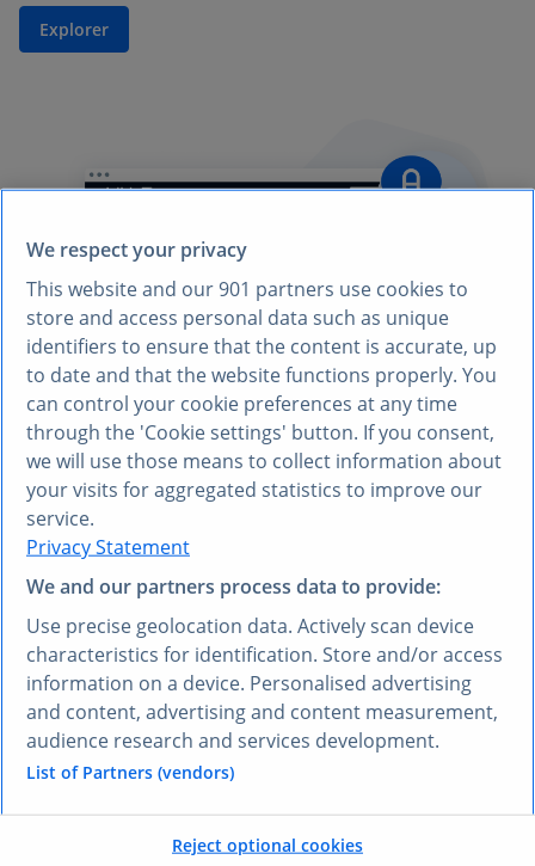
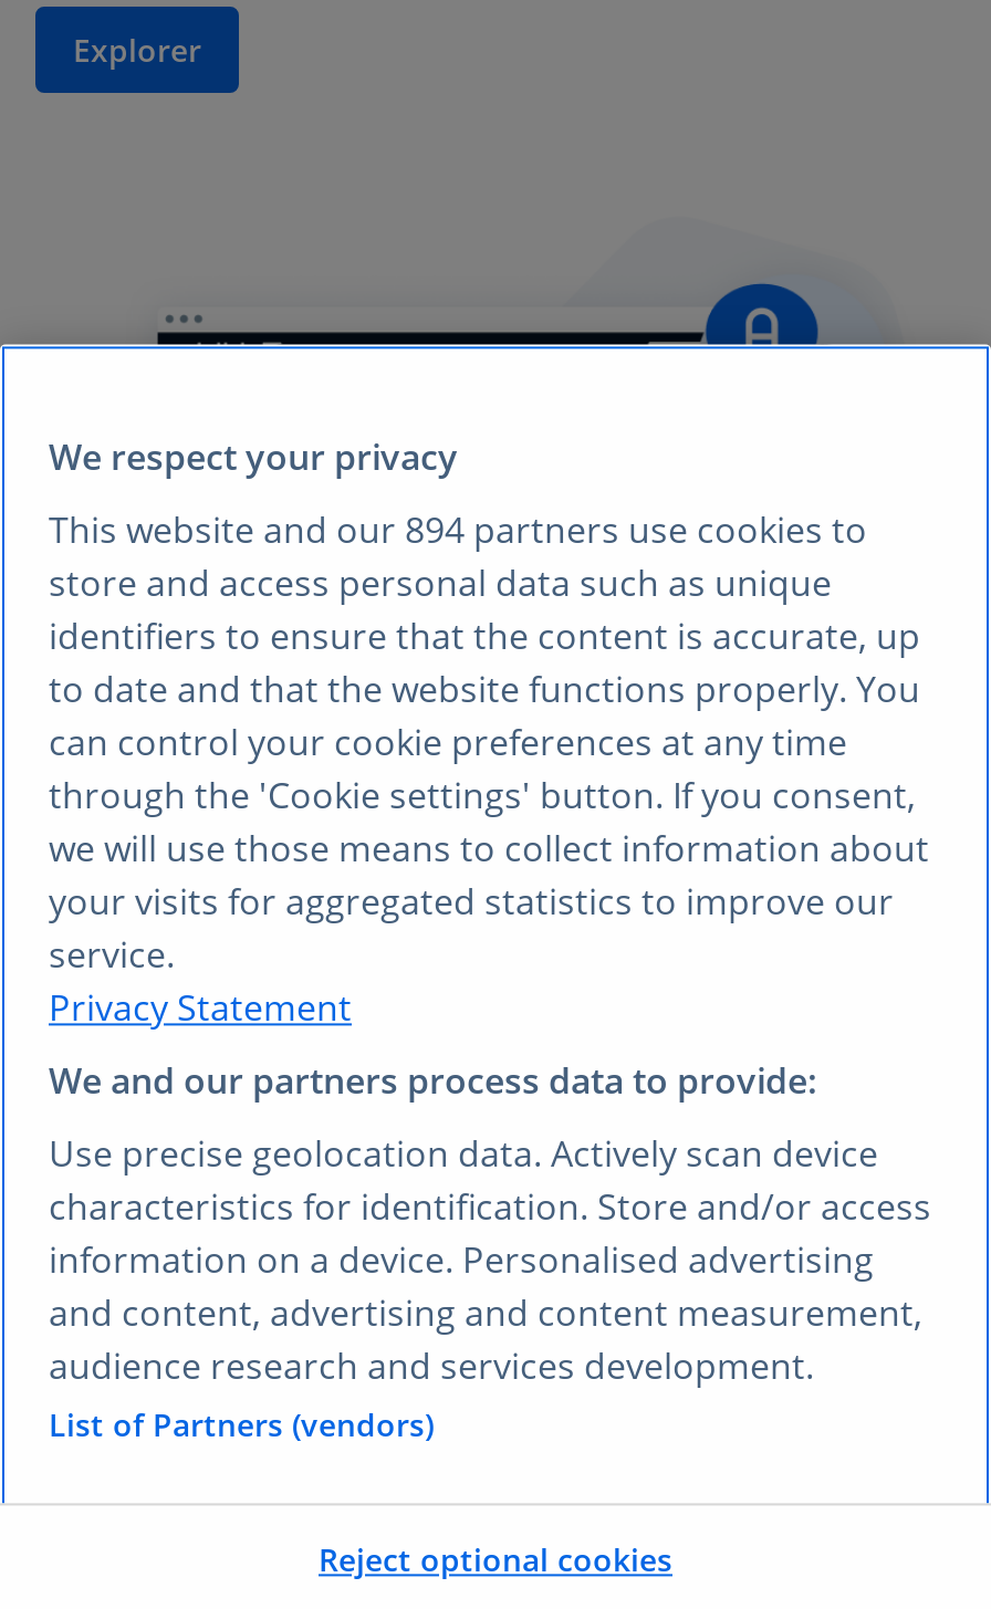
- This website and our 901 partners use cookies to
+ This website and our 894 partners use cookies to
